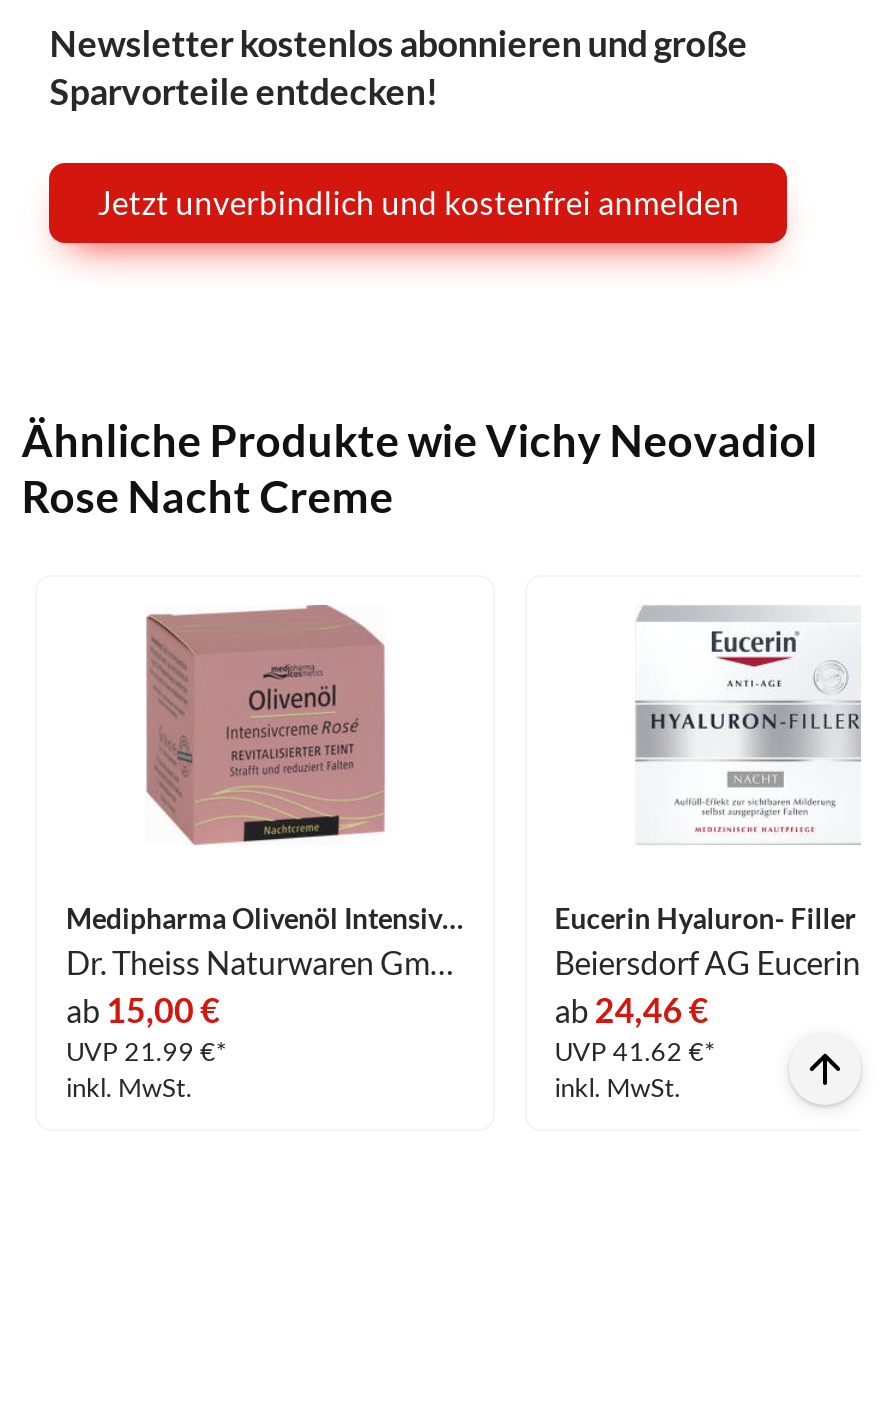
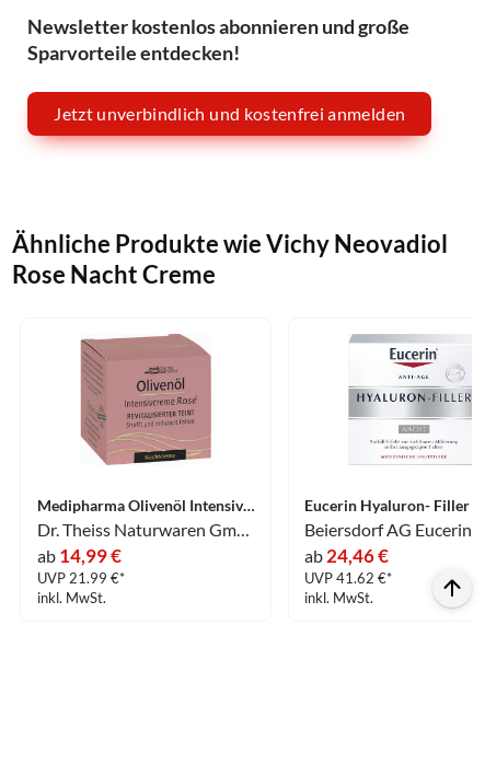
- ab 15,00 €
+ ab 14,99 €
